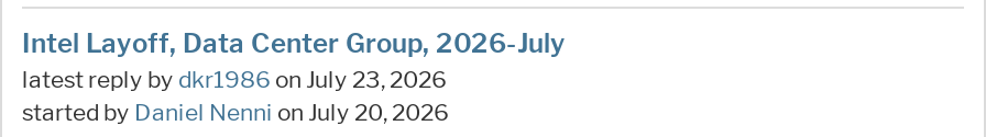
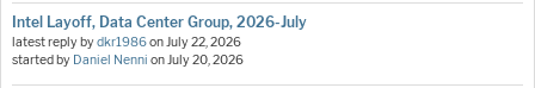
- latest reply by dkr1986 on July 23, 2026
+ latest reply by dkr1986 on July 22, 2026
